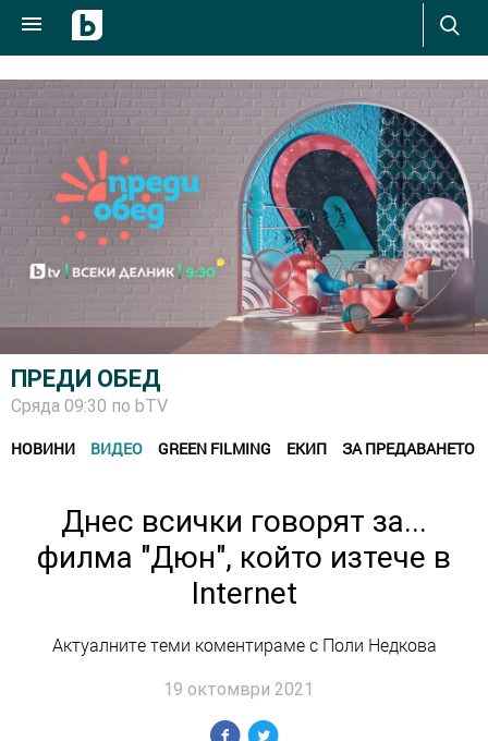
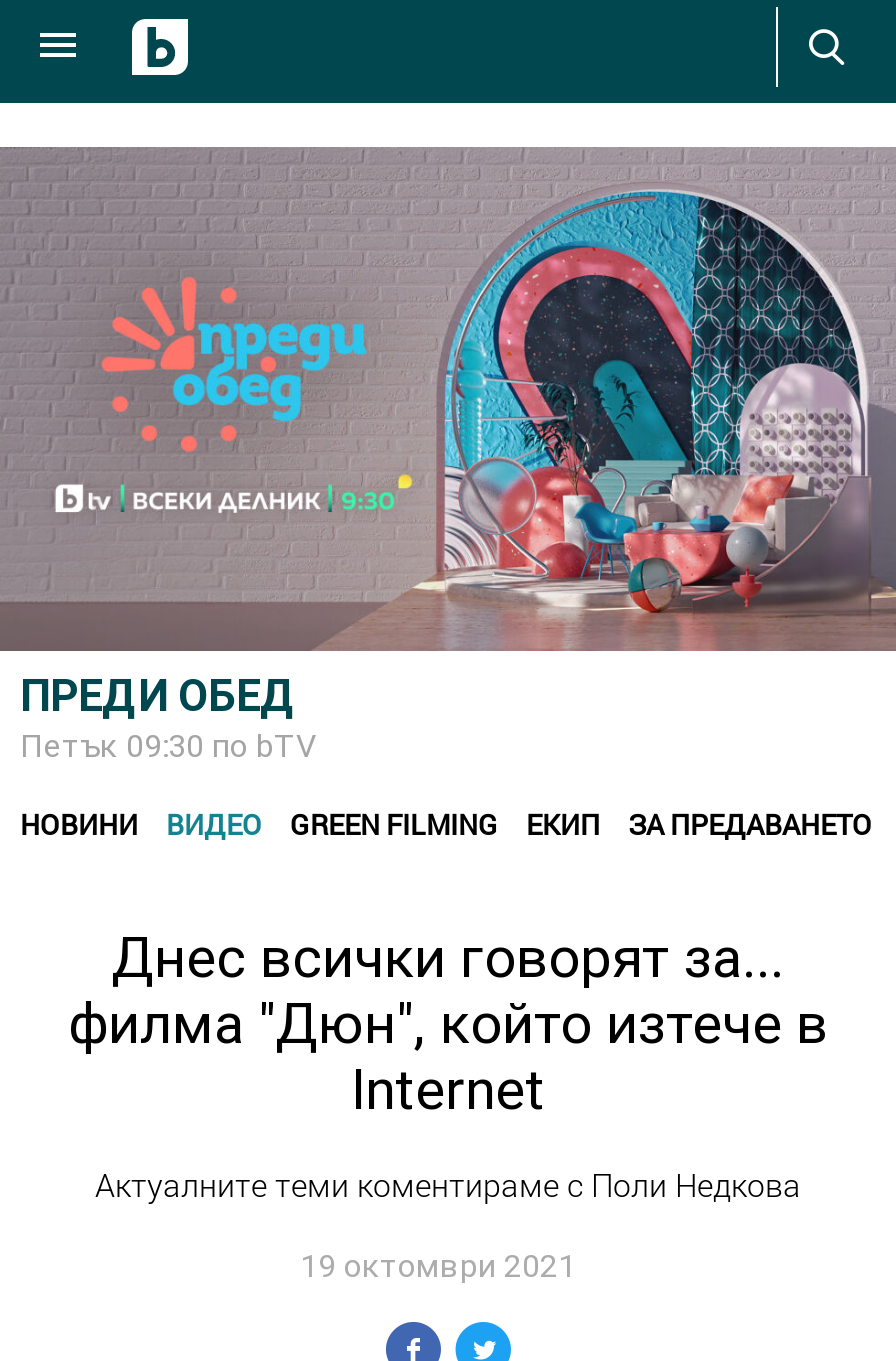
- Сряда 09:30 по bTV
+ Петък 09:30 по bTV
